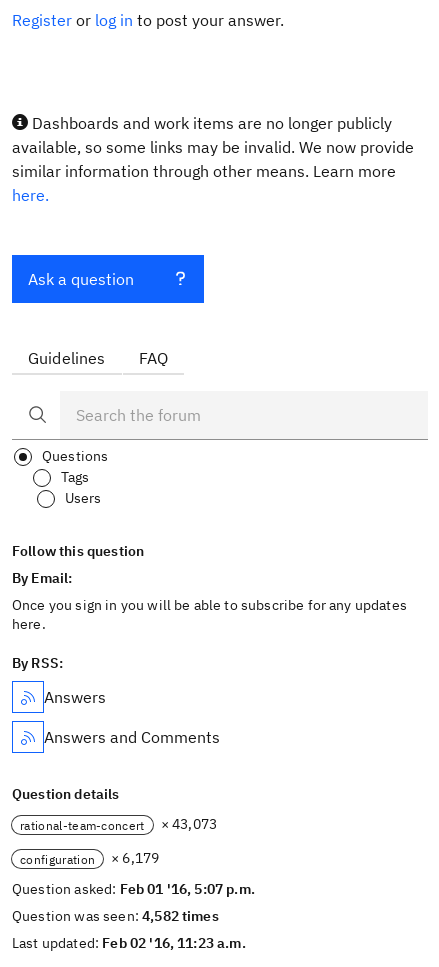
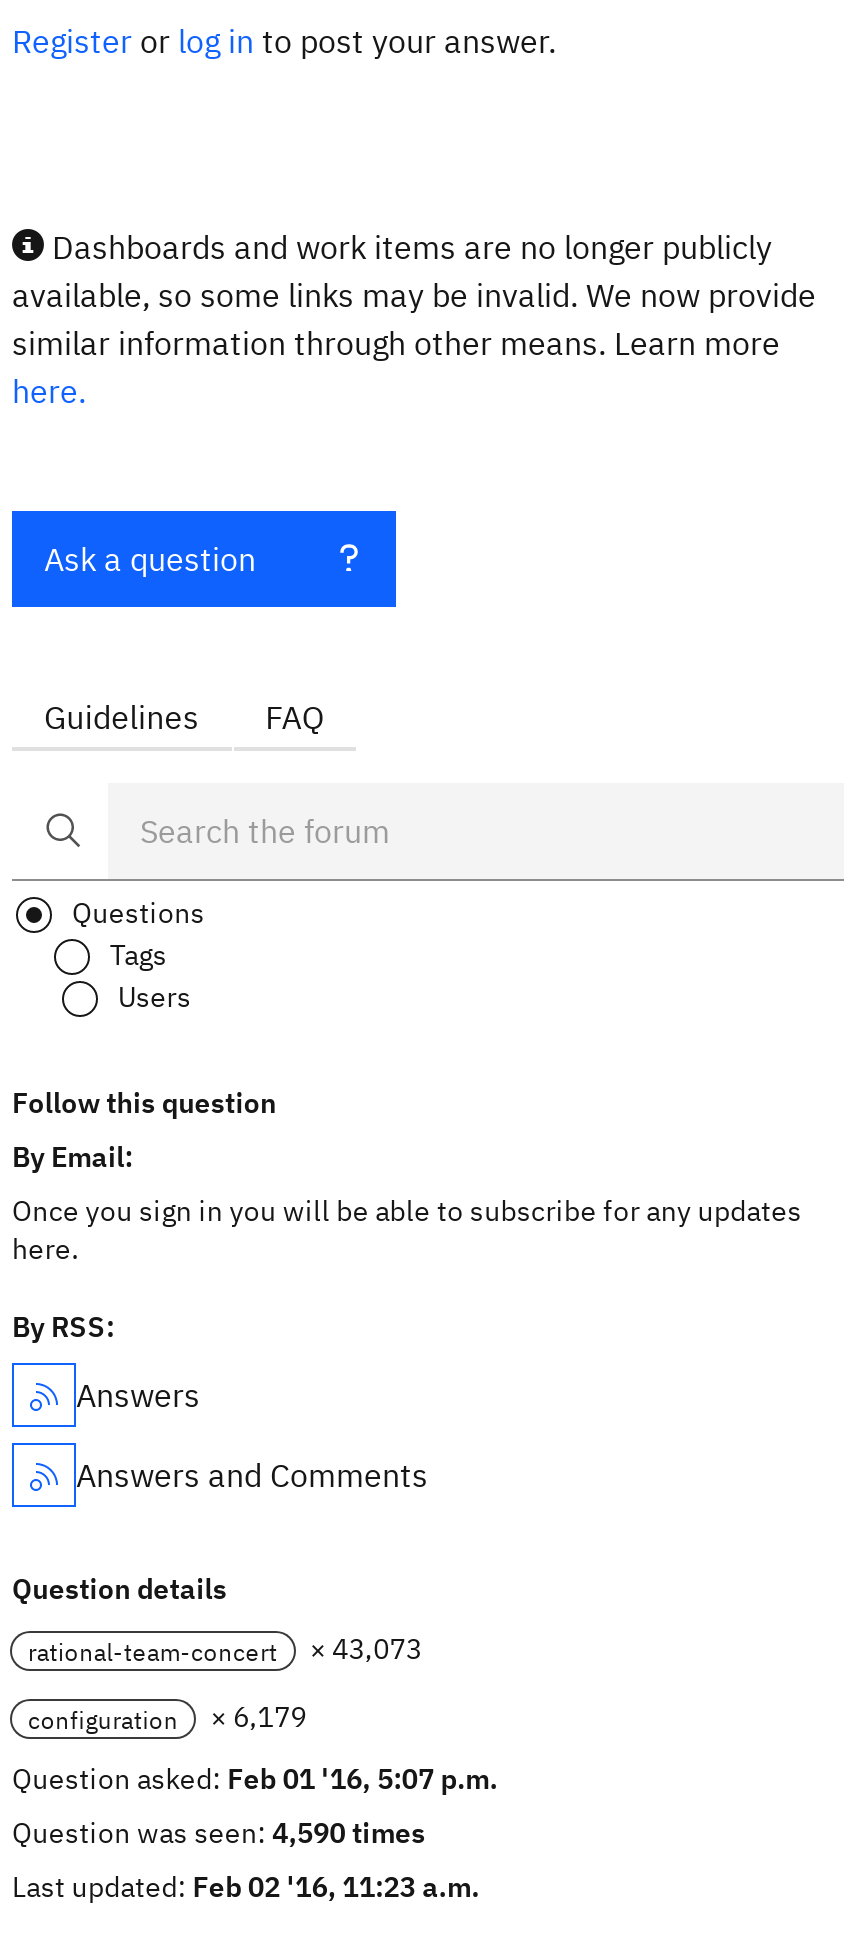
- Question was seen: 4,582 times
+ Question was seen: 4,590 times
